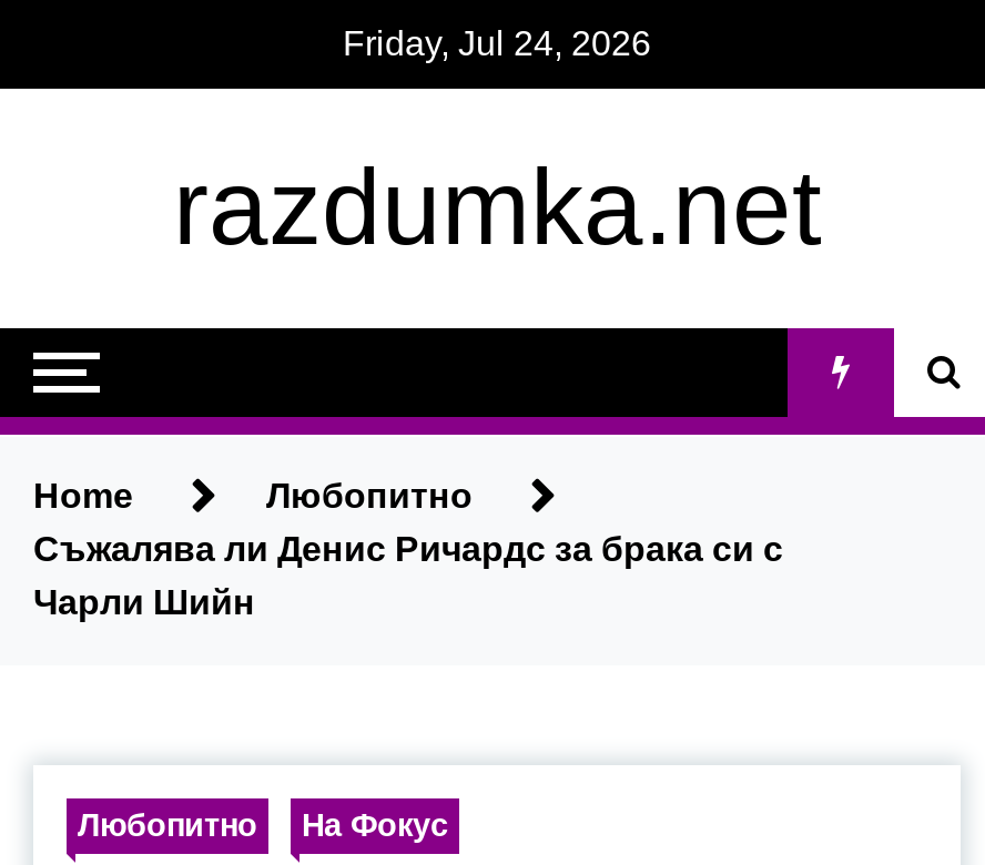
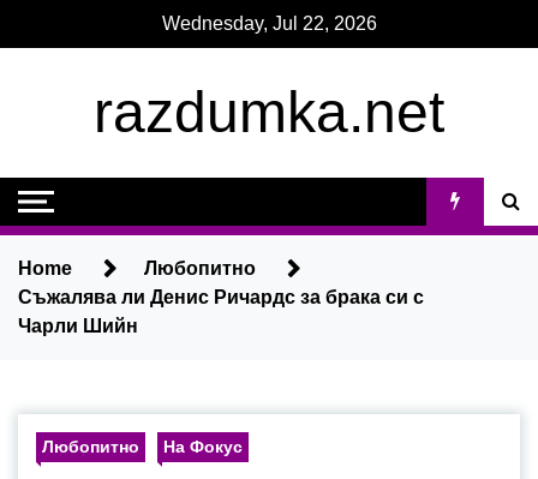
- Friday, Jul 24, 2026
+ Wednesday, Jul 22, 2026
